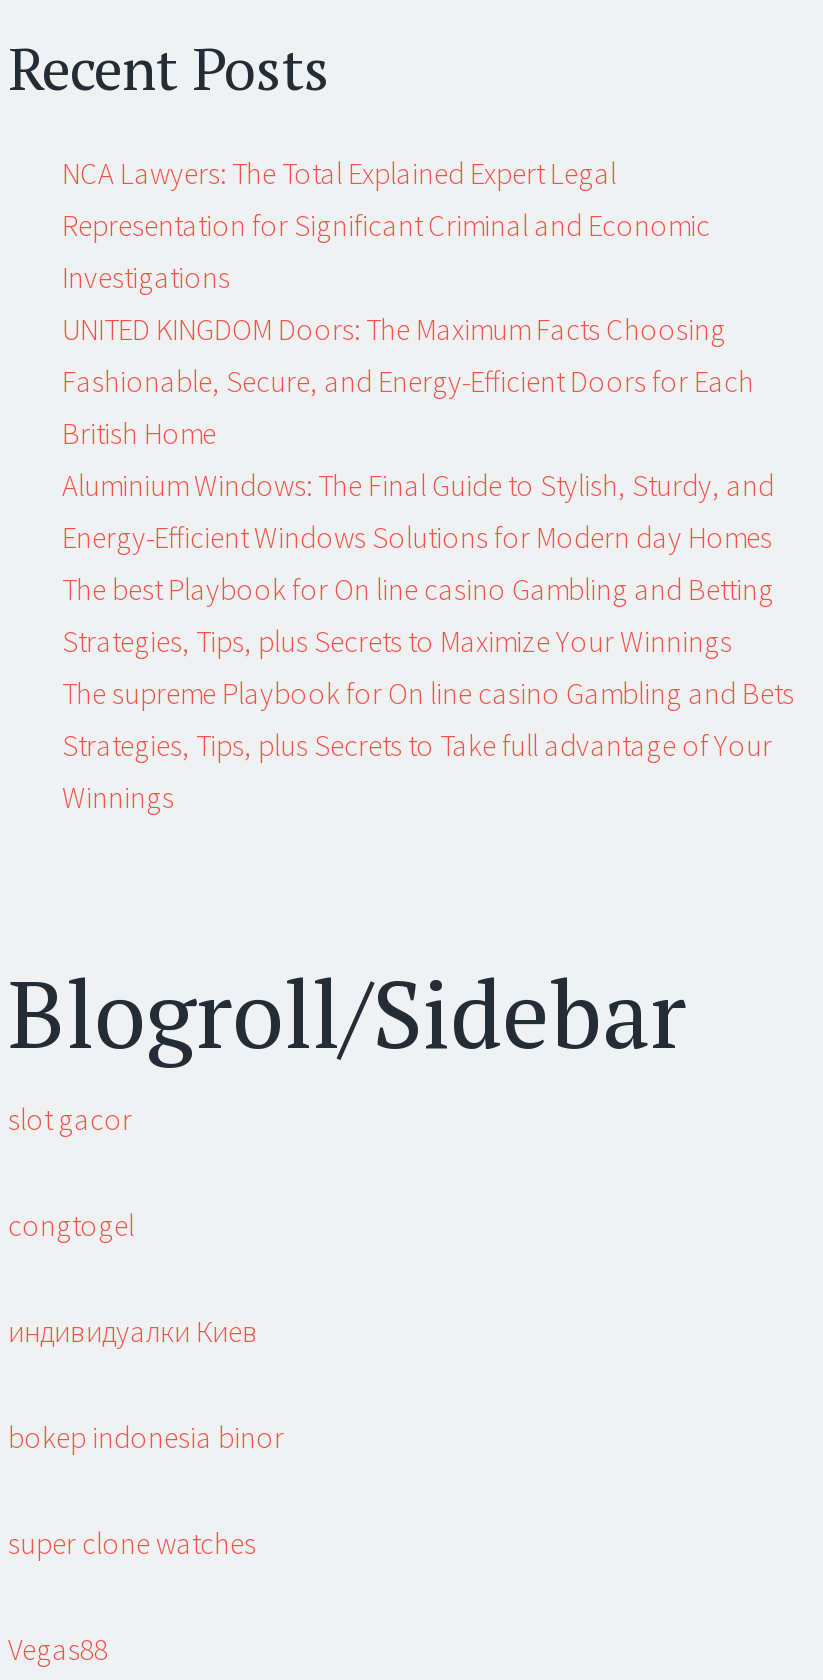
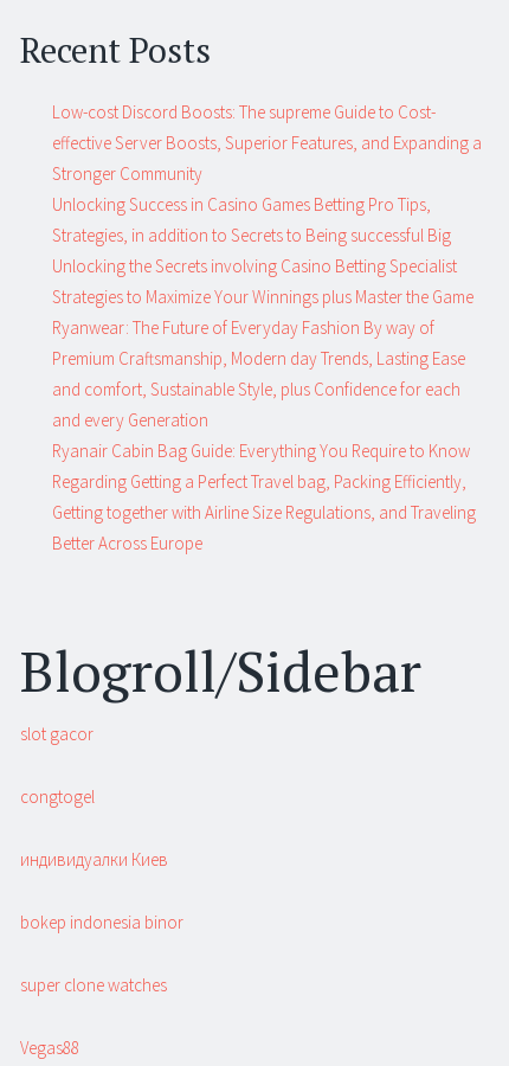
- NCA Lawyers: The Total Explained Expert Legal
- Representation for Significant Criminal and Economic
- Investigations
- UNITED KINGDOM Doors: The Maximum Facts Choosing
- Fashionable, Secure, and Energy-Efficient Doors for Each
- British Home
- Aluminium Windows: The Final Guide to Stylish, Sturdy, and
- Energy-Efficient Windows Solutions for Modern day Homes
- The best Playbook for On line casino Gambling and Betting
- Strategies, Tips, plus Secrets to Maximize Your Winnings
- The supreme Playbook for On line casino Gambling and Bets
- Strategies, Tips, plus Secrets to Take full advantage of Your
- Winnings
+ Low-cost Discord Boosts: The supreme Guide to Cost-
+ effective Server Boosts, Superior Features, and Expanding a
+ Stronger Community
+ Unlocking Success in Casino Games Betting Pro Tips,
+ Strategies, in addition to Secrets to Being successful Big
+ Unlocking the Secrets involving Casino Betting Specialist
+ Strategies to Maximize Your Winnings plus Master the Game
+ Ryanwear: The Future of Everyday Fashion By way of
+ Premium Craftsmanship, Modern day Trends, Lasting Ease
+ and comfort, Sustainable Style, plus Confidence for each
+ and every Generation
+ Ryanair Cabin Bag Guide: Everything You Require to Know
+ Regarding Getting a Perfect Travel bag, Packing Efficiently,
+ Getting together with Airline Size Regulations, and Traveling
+ Better Across Europe
